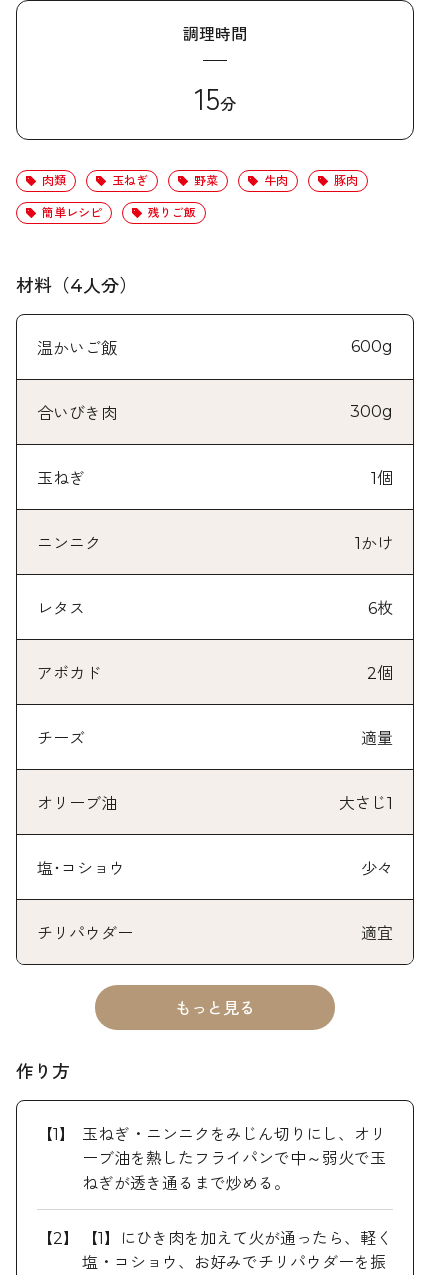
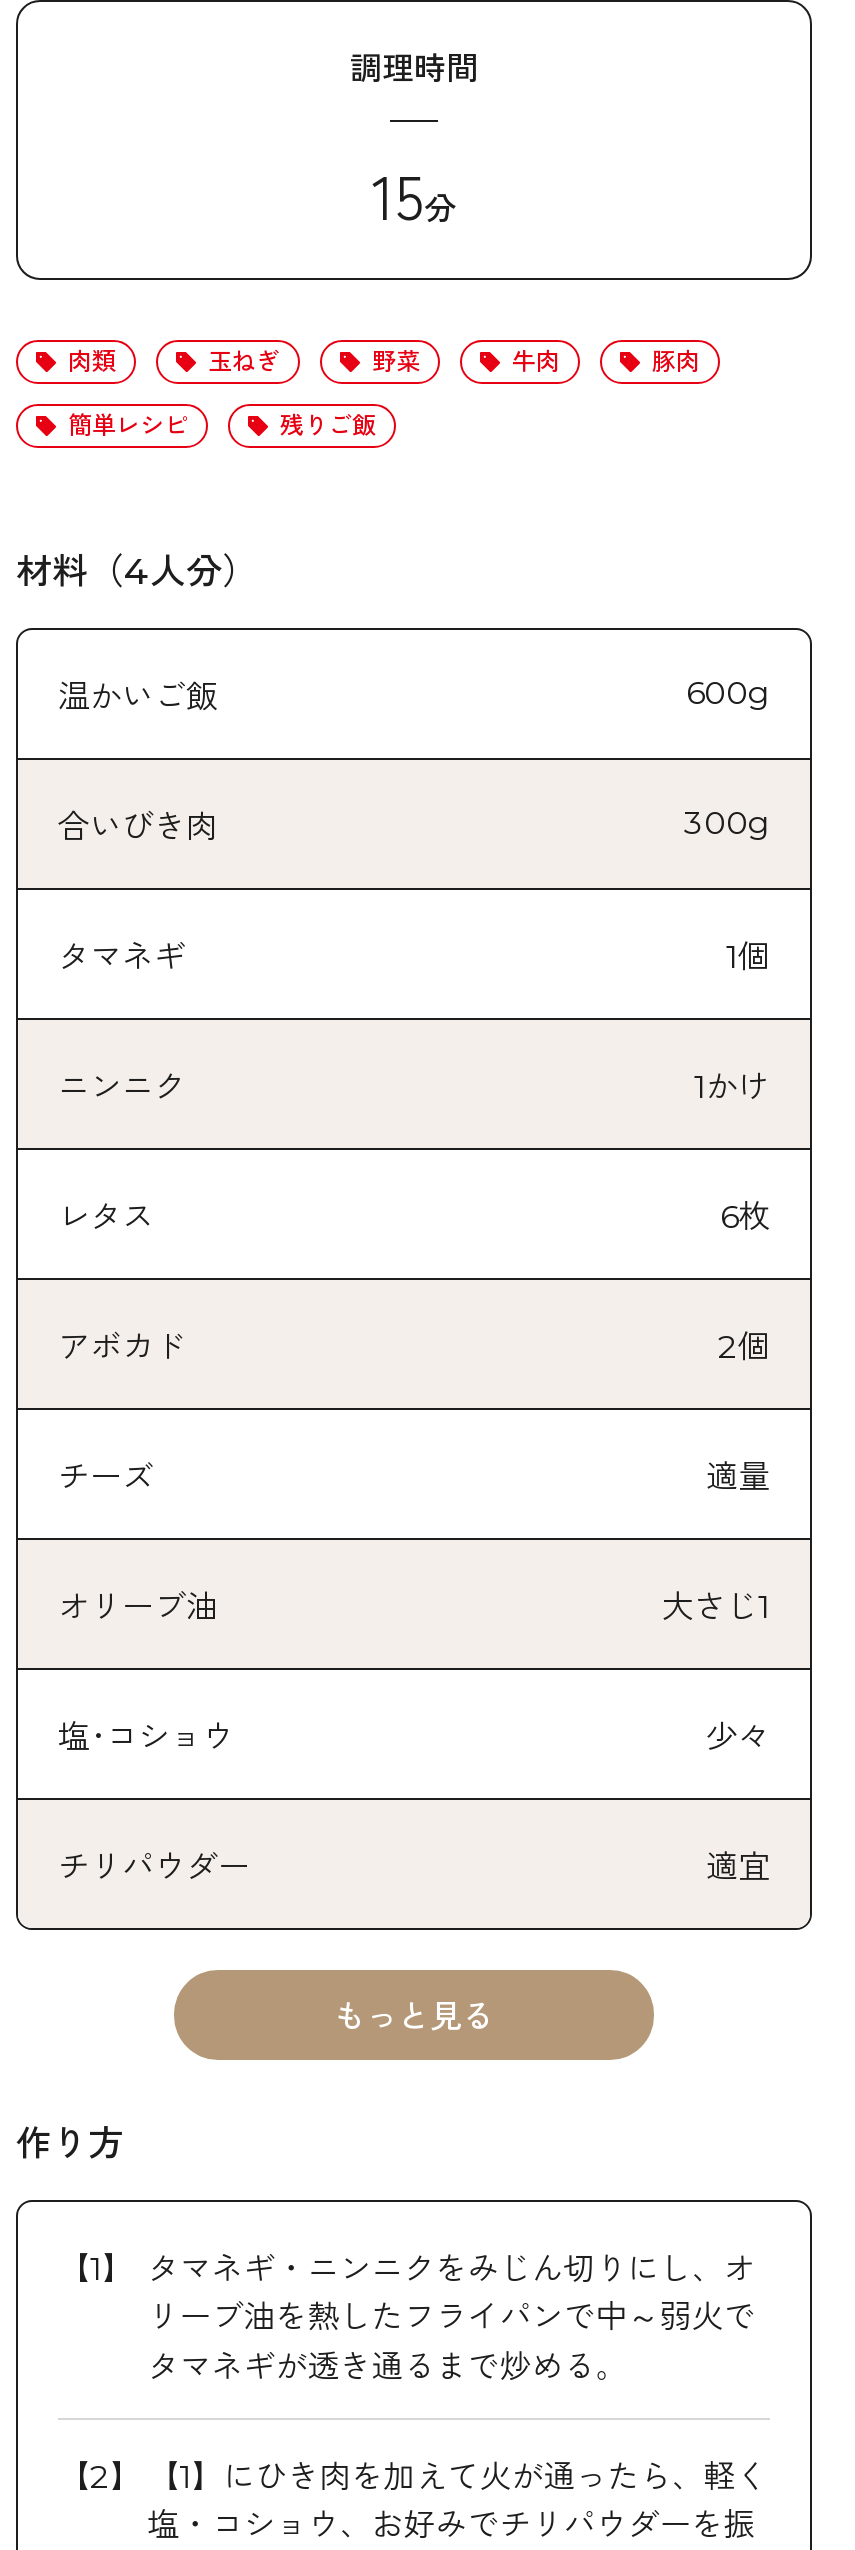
- 玉ねぎ
+ タマネギ

- 玉ねぎ・ニンニクをみじん切りにし、オリ
- ーブ油を熱したフライパンで中～弱火で玉
- ねぎが透き通るまで炒める。
+ タマネギ・ニンニクをみじん切りにし、オ
+ リーブ油を熱したフライパンで中～弱火で
+ タマネギが透き通るまで炒める。
